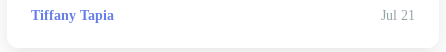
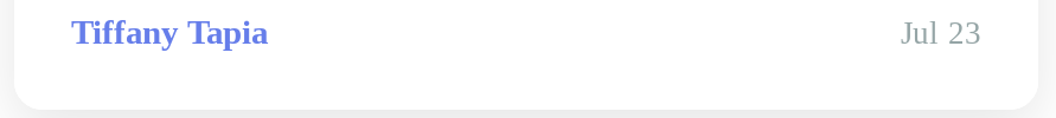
- Jul 21
+ Jul 23
